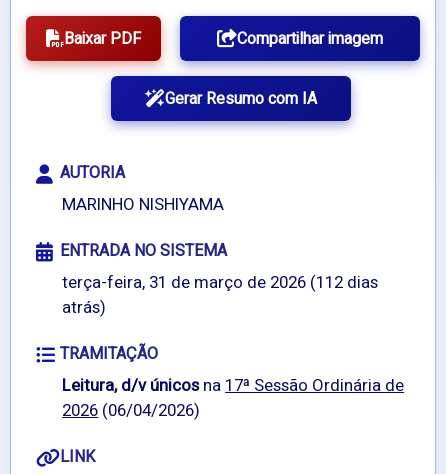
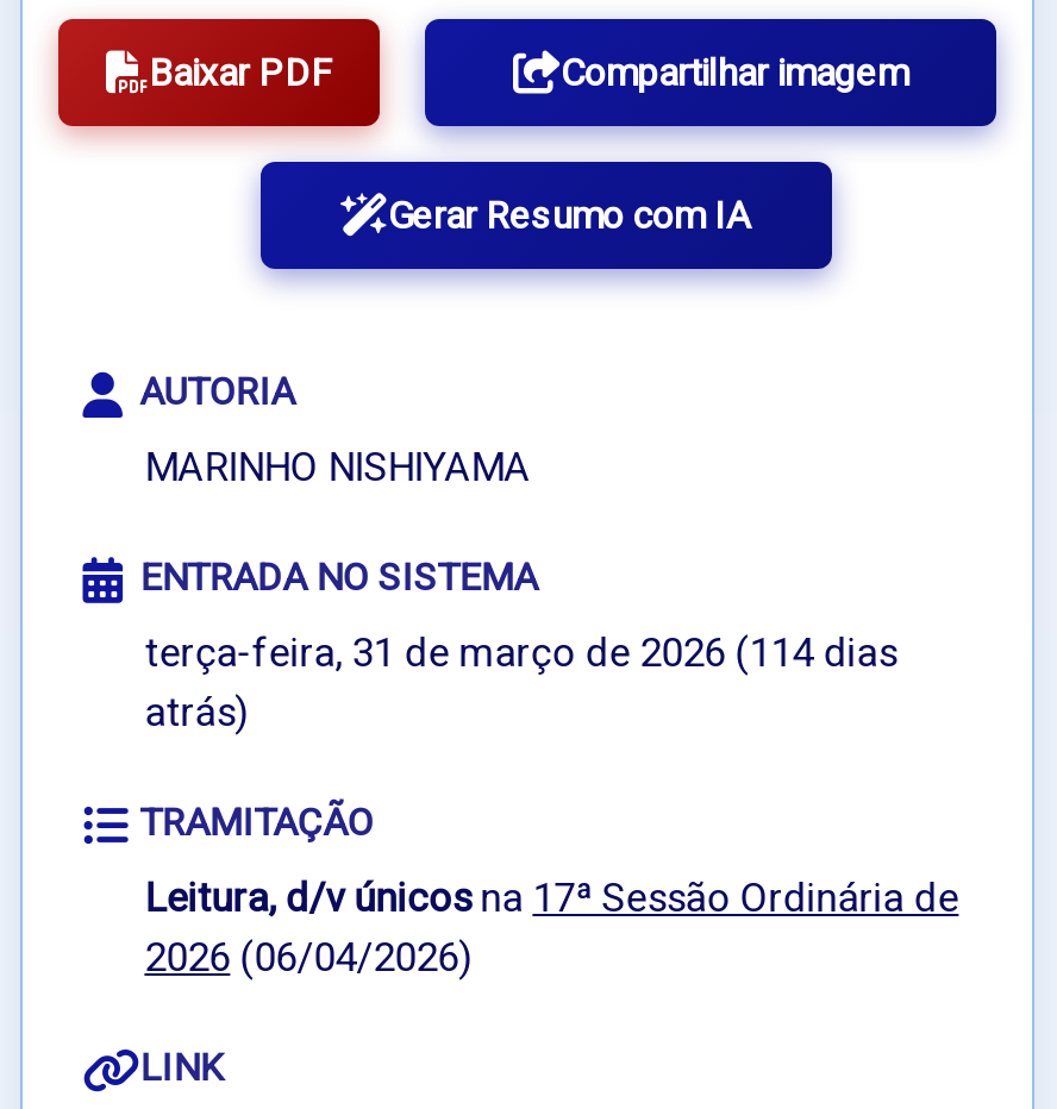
- terça-feira, 31 de março de 2026 (112 dias
+ terça-feira, 31 de março de 2026 (114 dias
